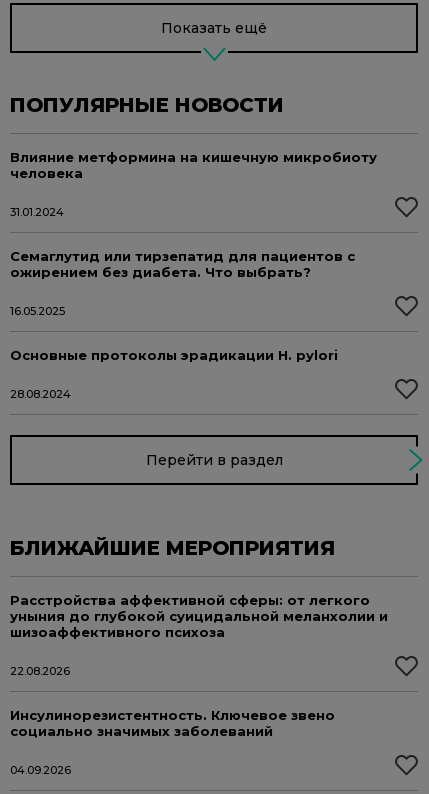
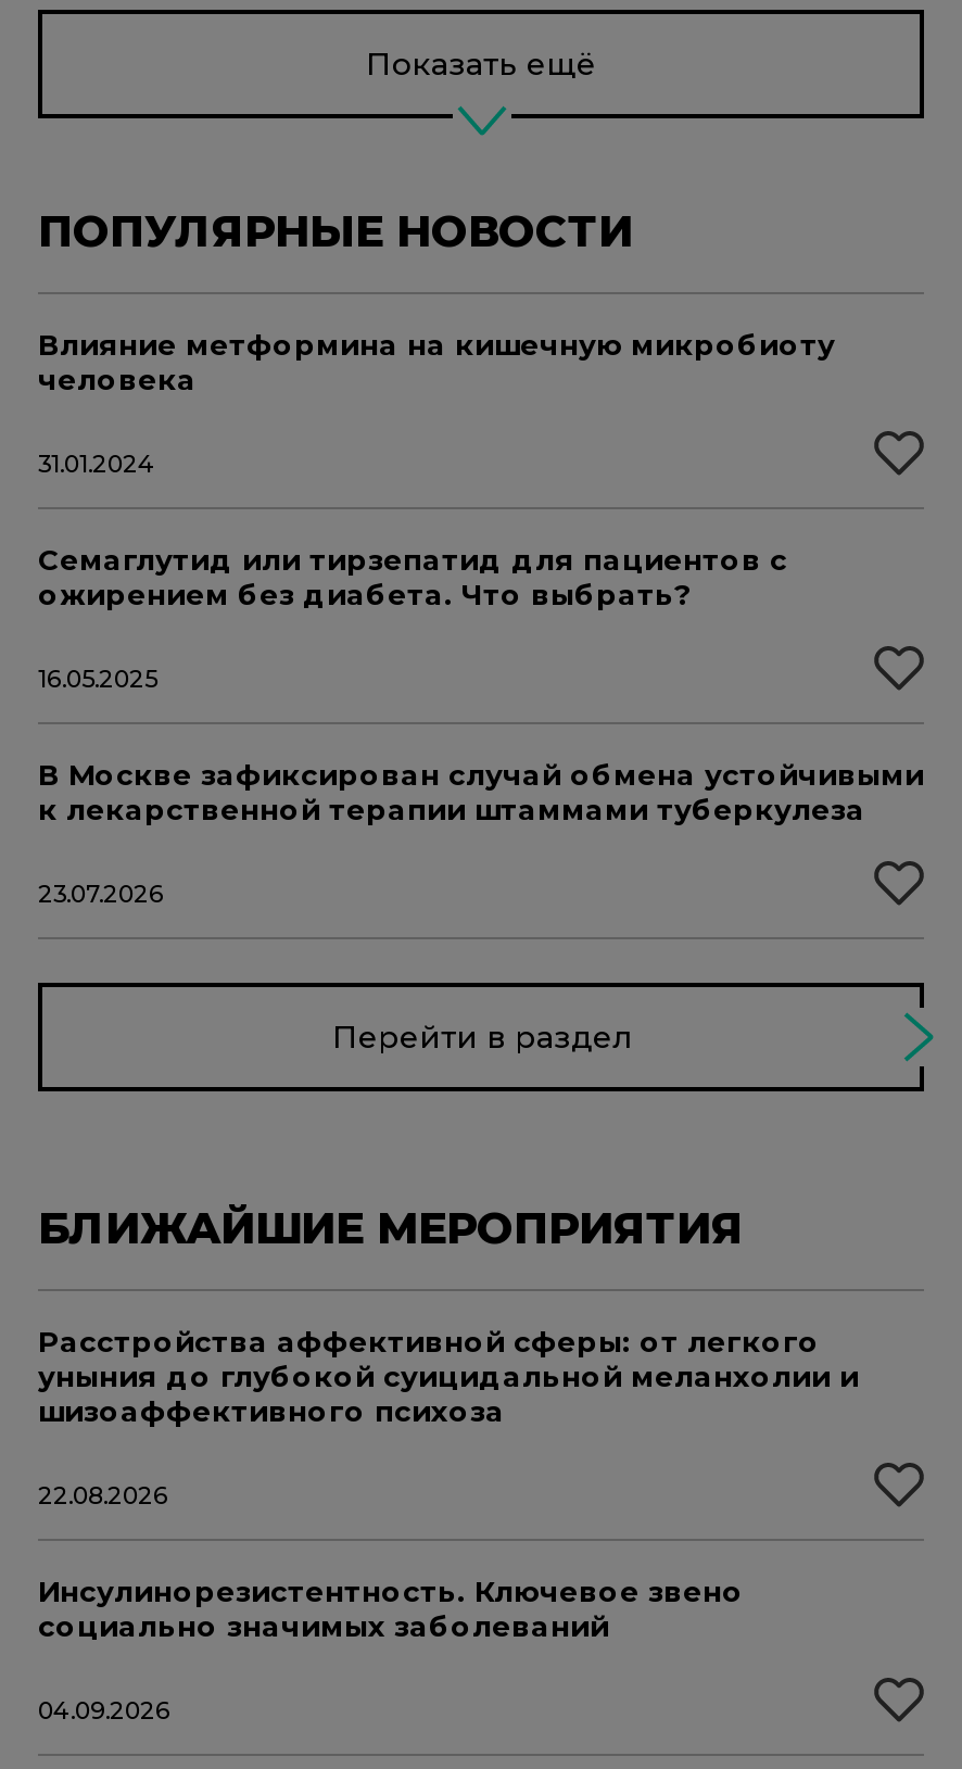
- Основные протоколы эрадикации H. pylori
+ В Москве зафиксирован случай обмена устойчивыми
+ к лекарственной терапии штаммами туберкулеза

- 28.08.2024
+ 23.07.2026
